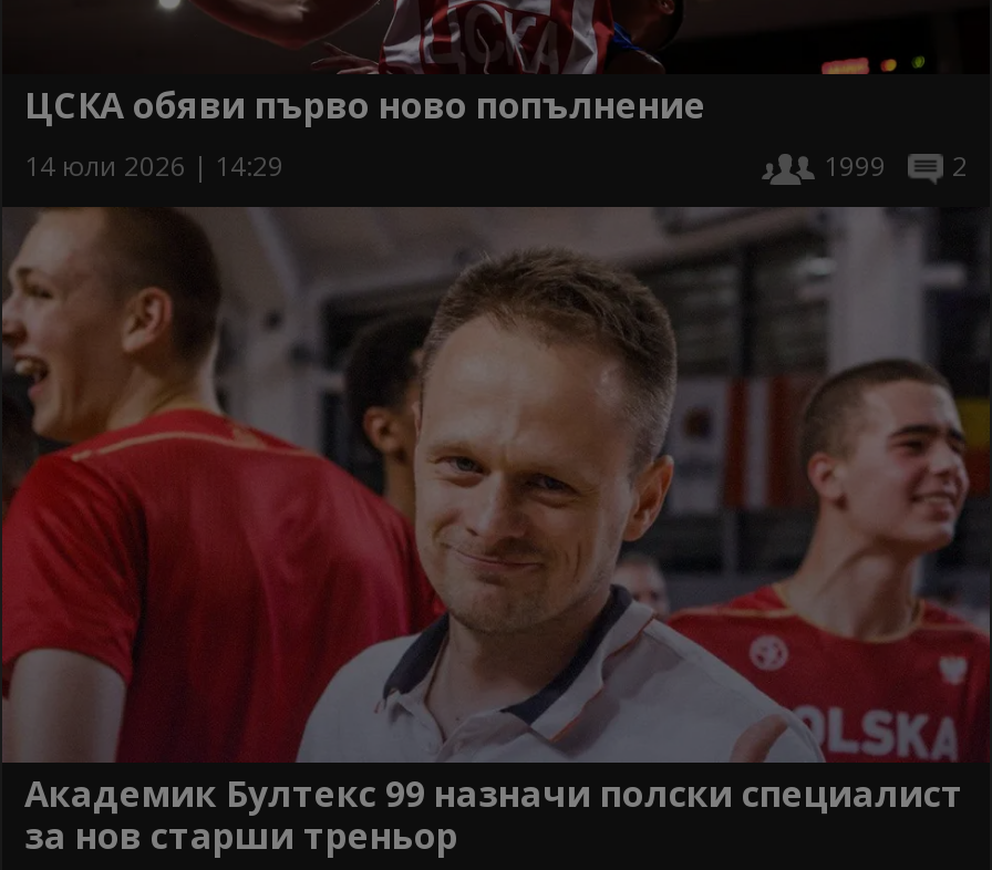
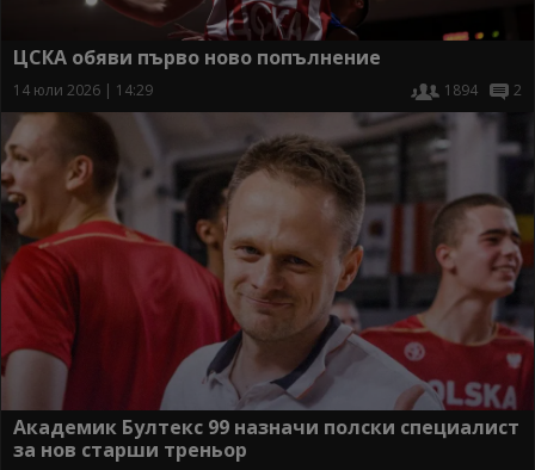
- 1999 2
+ 1894 2
